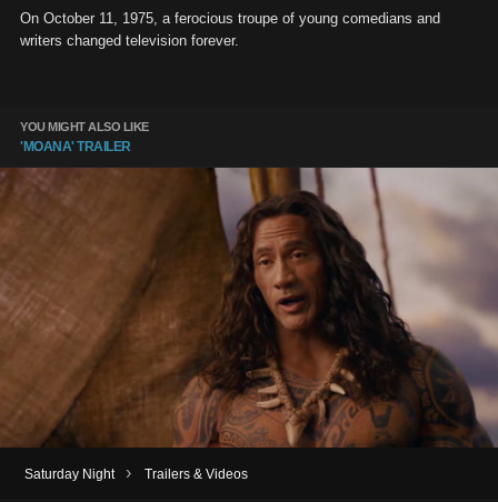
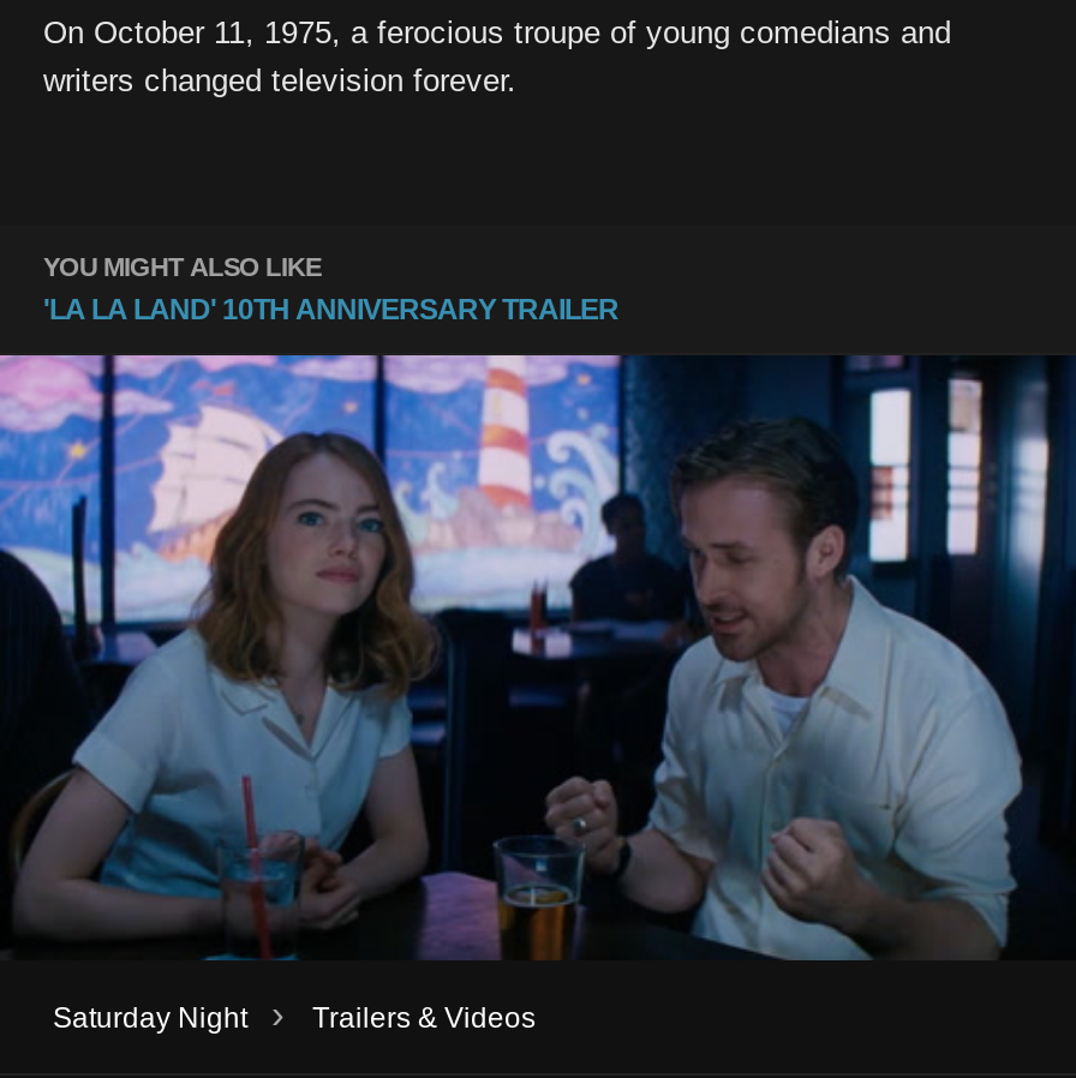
- 'MOANA' TRAILER
+ 'LA LA LAND' 10TH ANNIVERSARY TRAILER

- [image]
+ [image]
